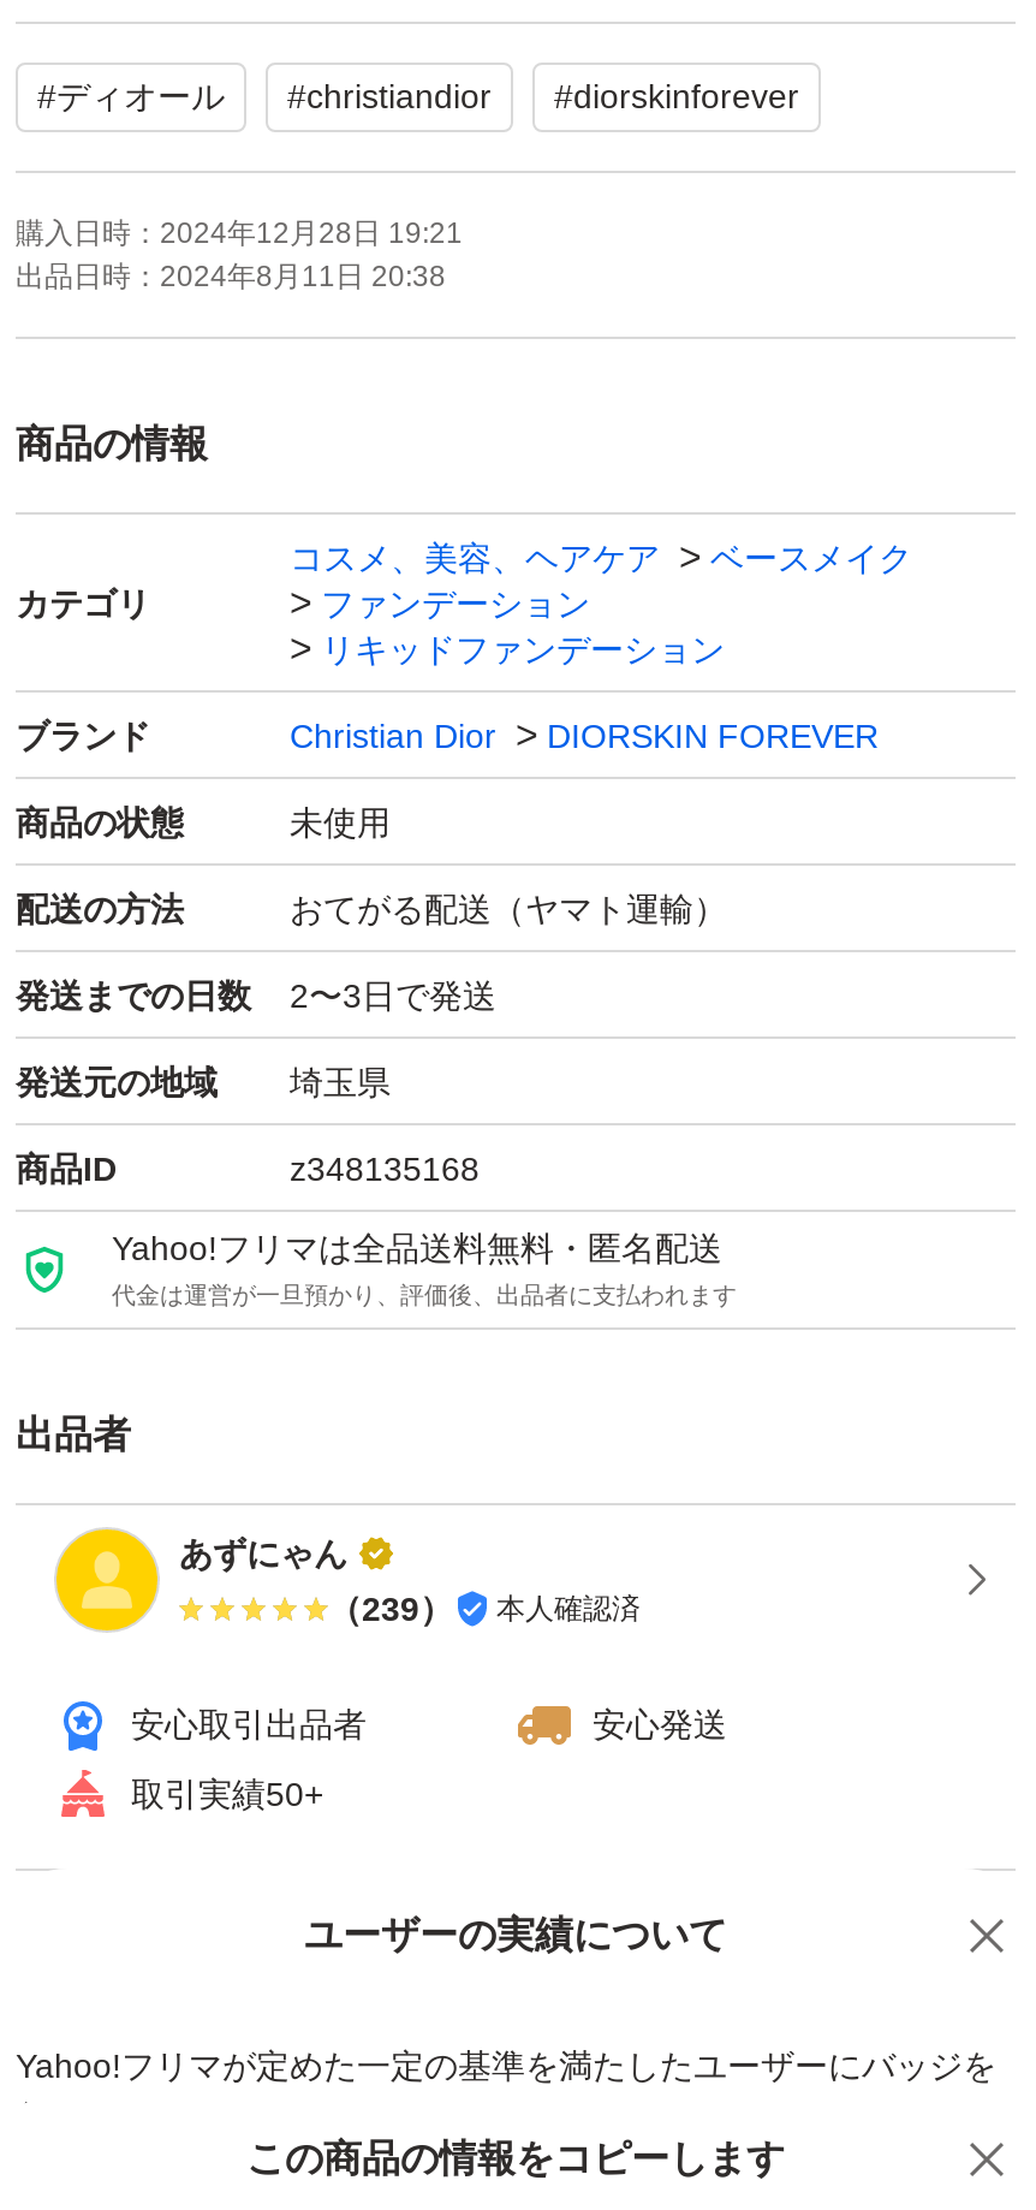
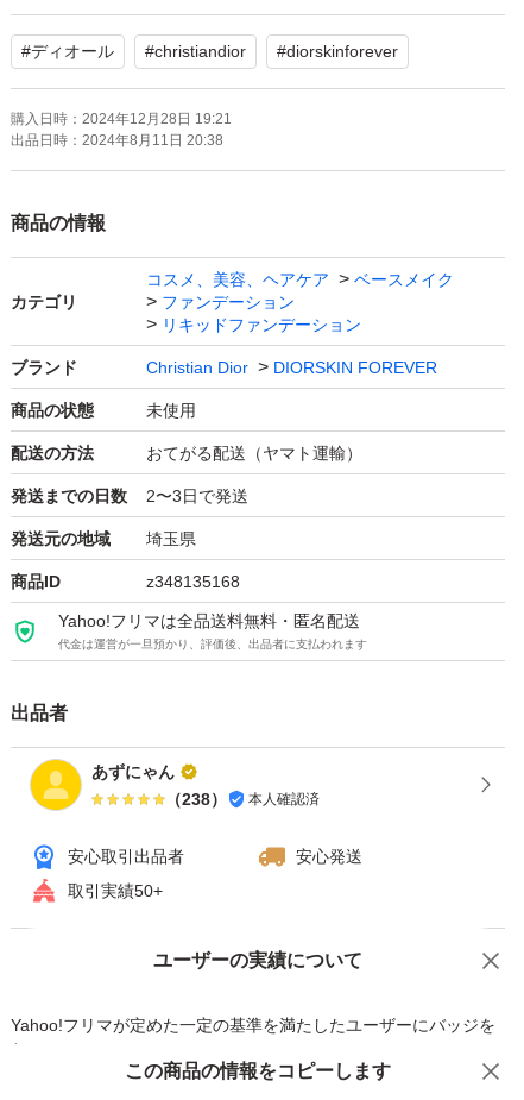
- （239） 本人確認済
+ （238） 本人確認済
